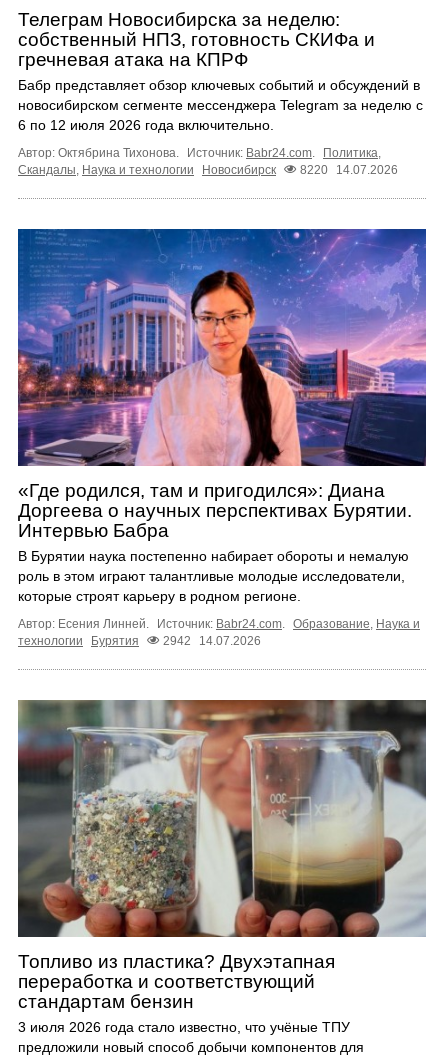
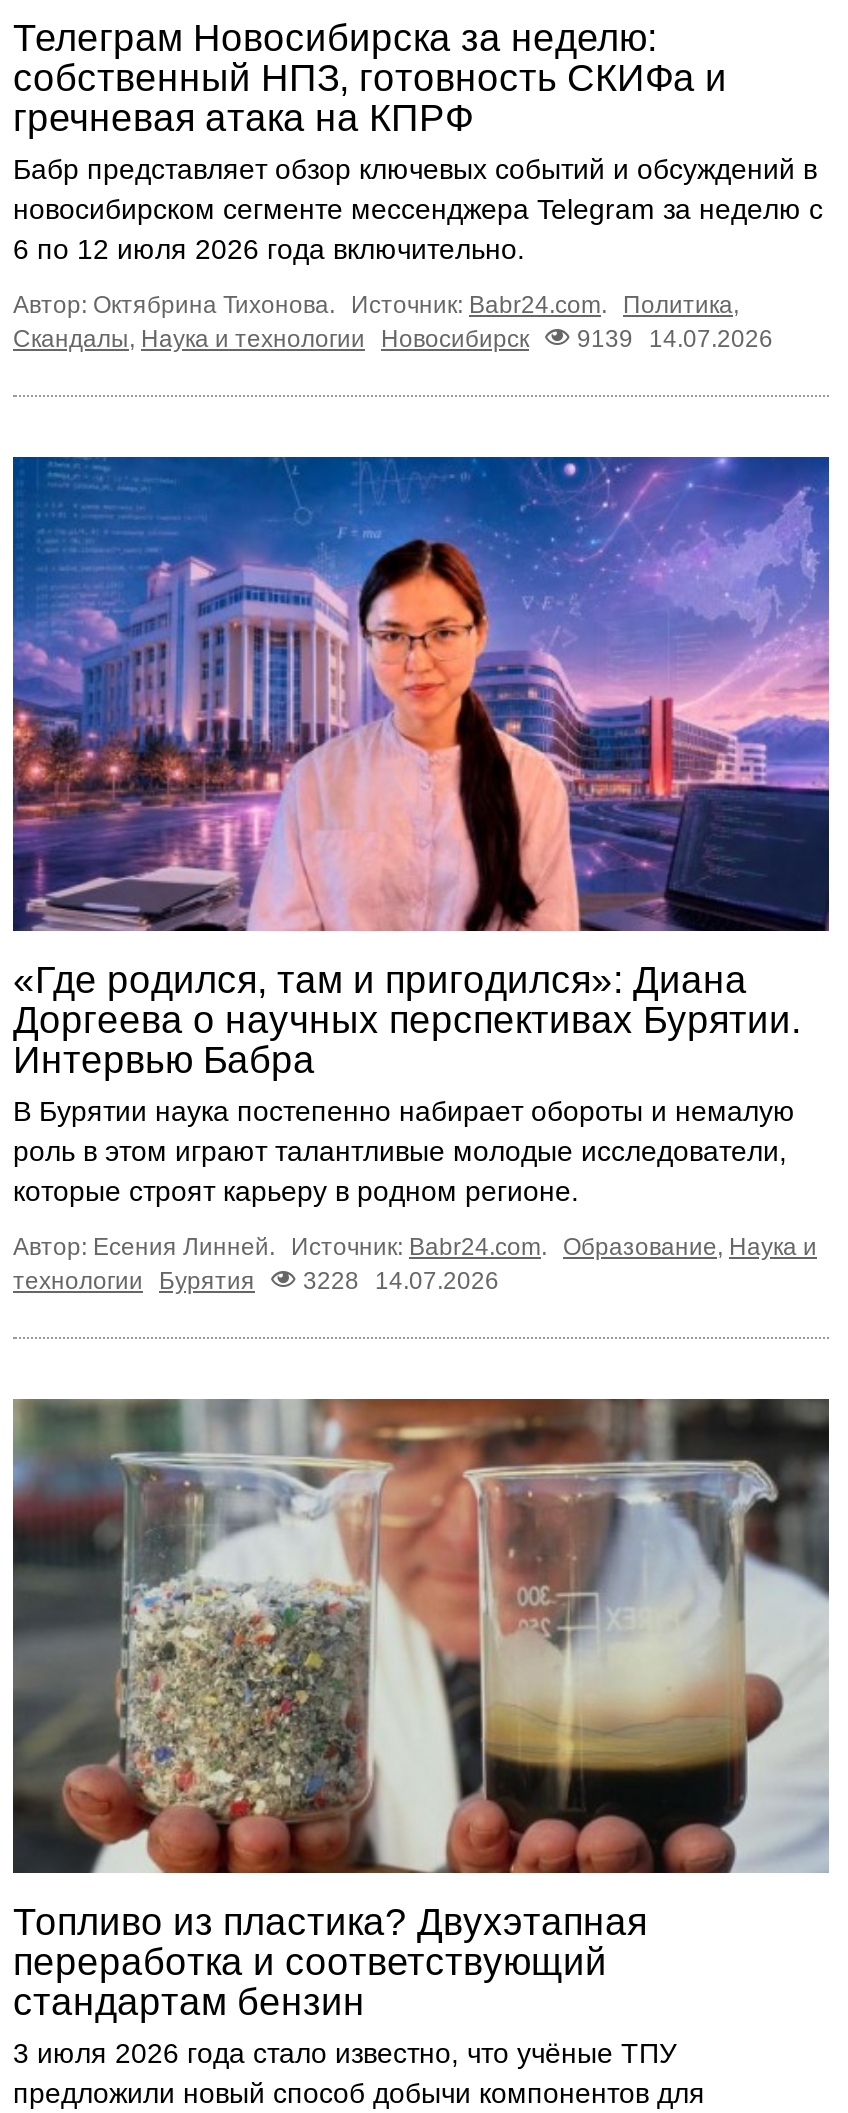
- Скандалы, Наука и технологии Новосибирск 8220 14.07.2026
+ Скандалы, Наука и технологии Новосибирск 9139 14.07.2026

- технологии Бурятия 2942 14.07.2026
+ технологии Бурятия 3228 14.07.2026
